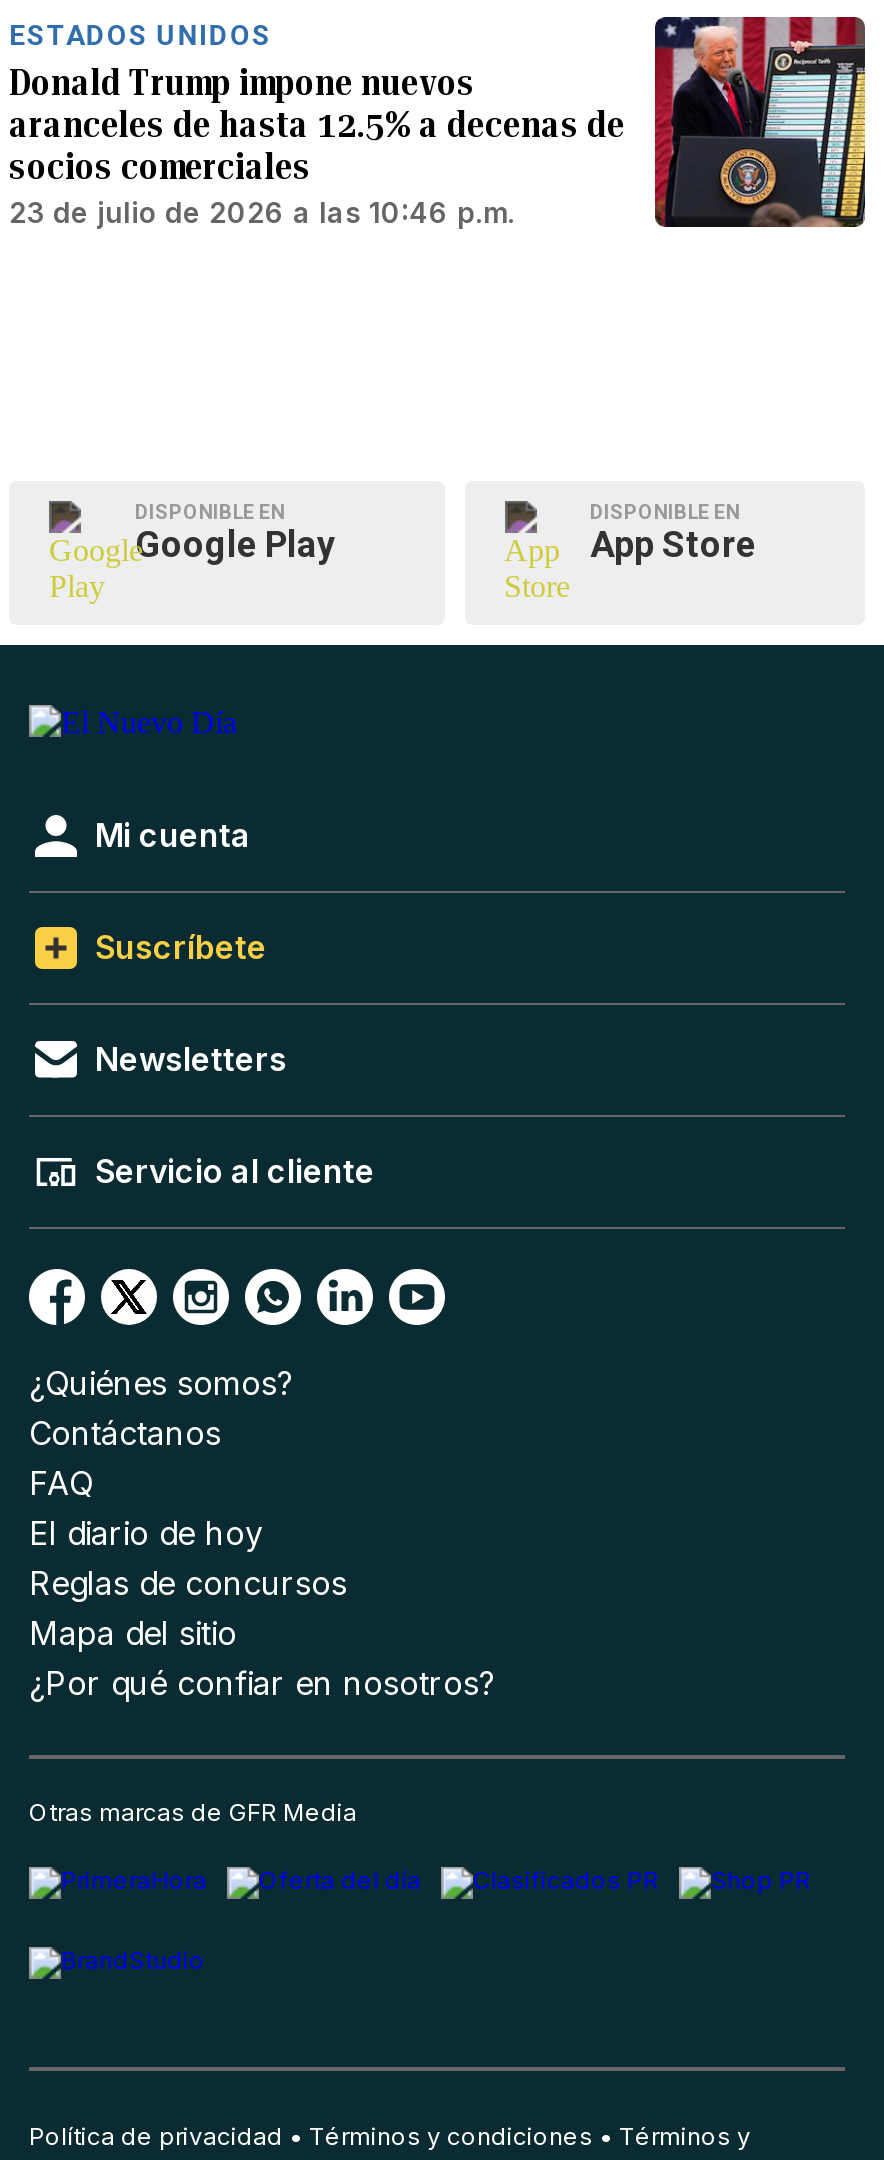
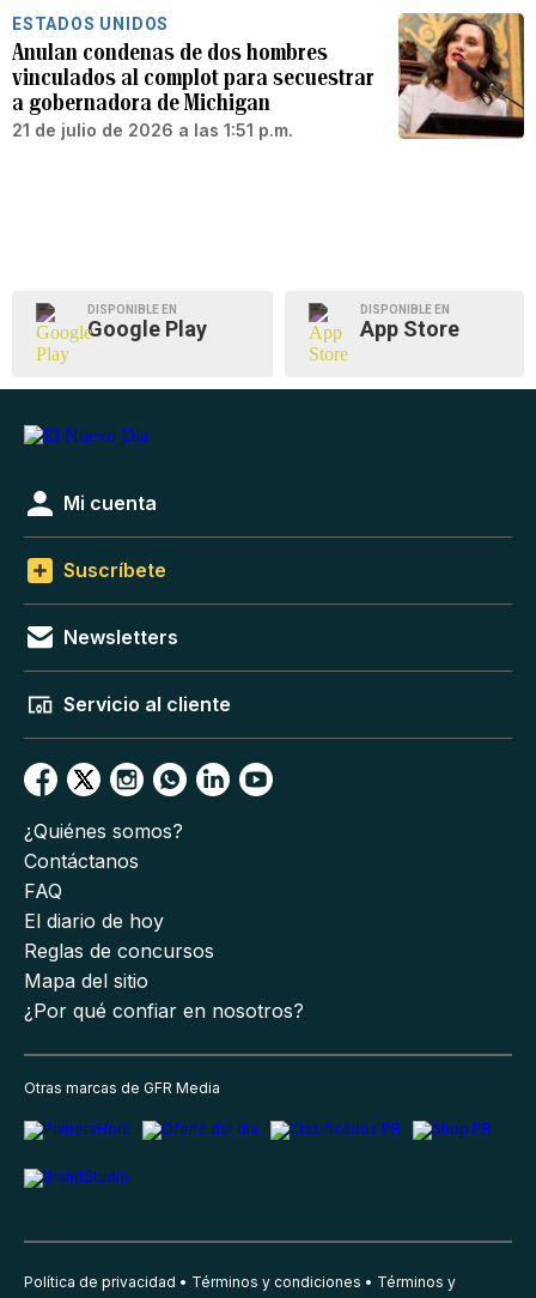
- [image]
- Donald Trump impone nuevos
- aranceles de hasta 12.5% a decenas de
- socios comerciales
- 23 de julio de 2026 a las 10:46 p.m.
+ [image]
+ Anulan condenas de dos hombres
+ vinculados al complot para secuestrar
+ a gobernadora de Michigan
+ 21 de julio de 2026 a las 1:51 p.m.
